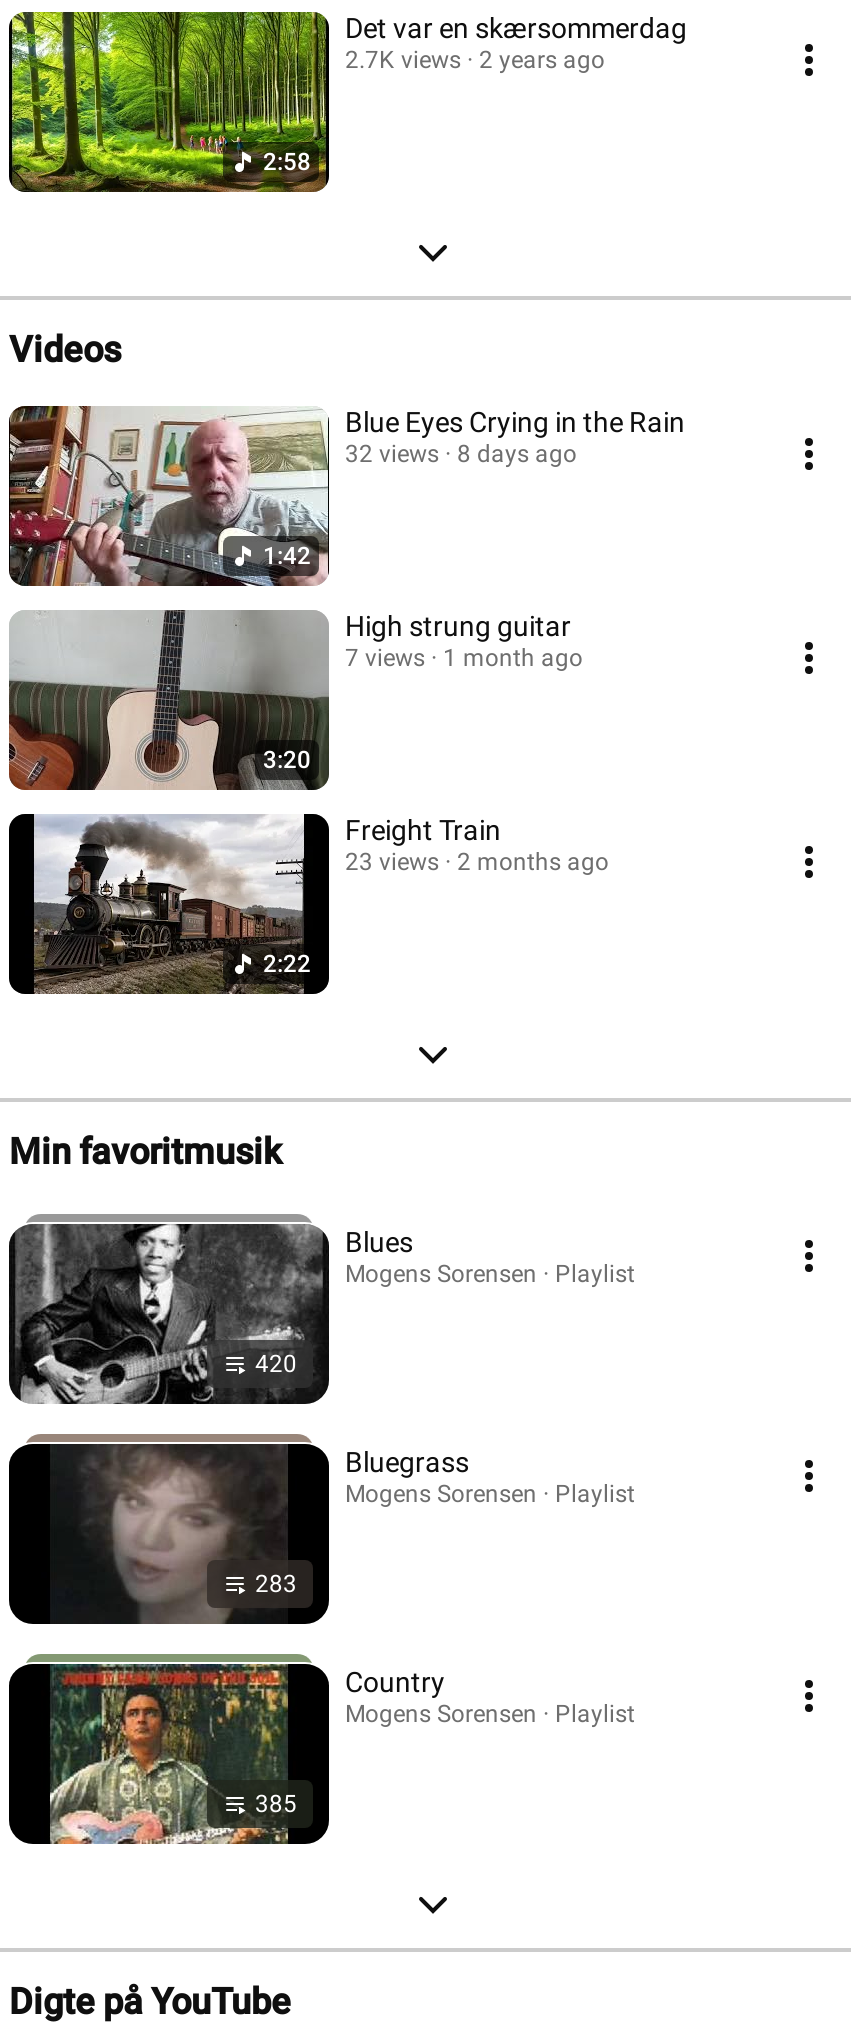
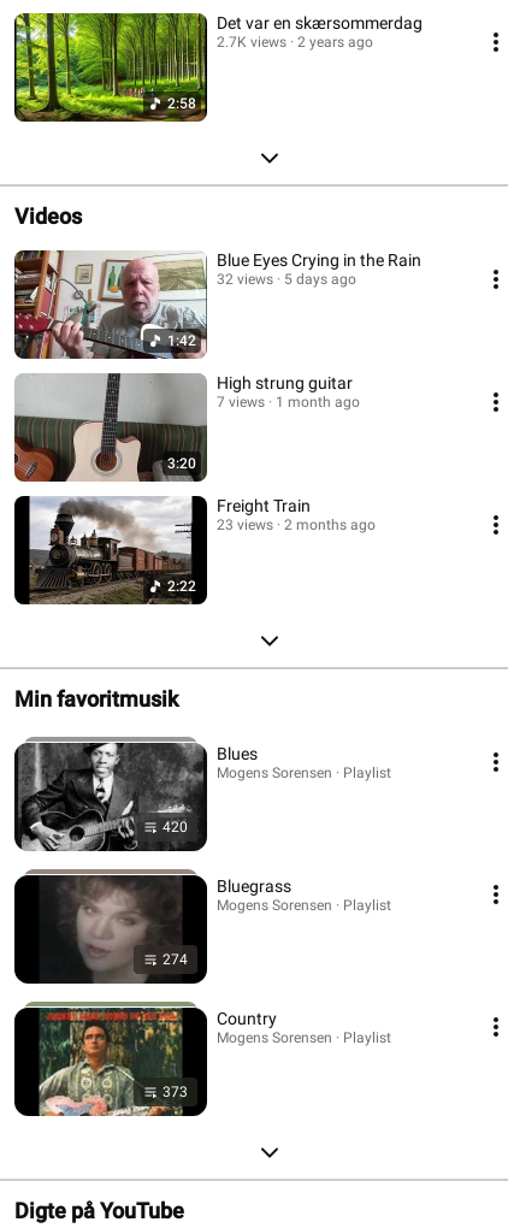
- 32 views 8 days ago
+ 32 views 5 days ago

- 283
+ 274

- 385
+ 373
